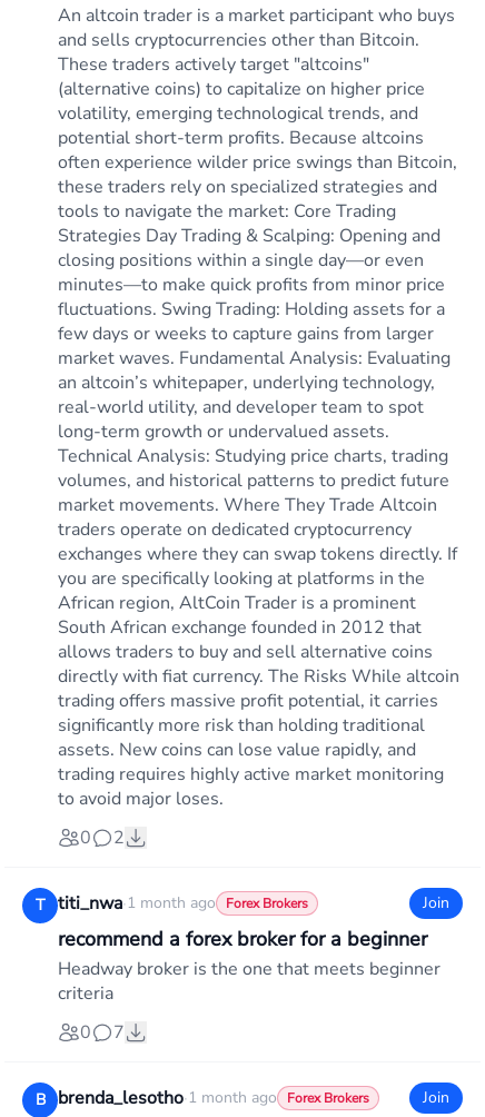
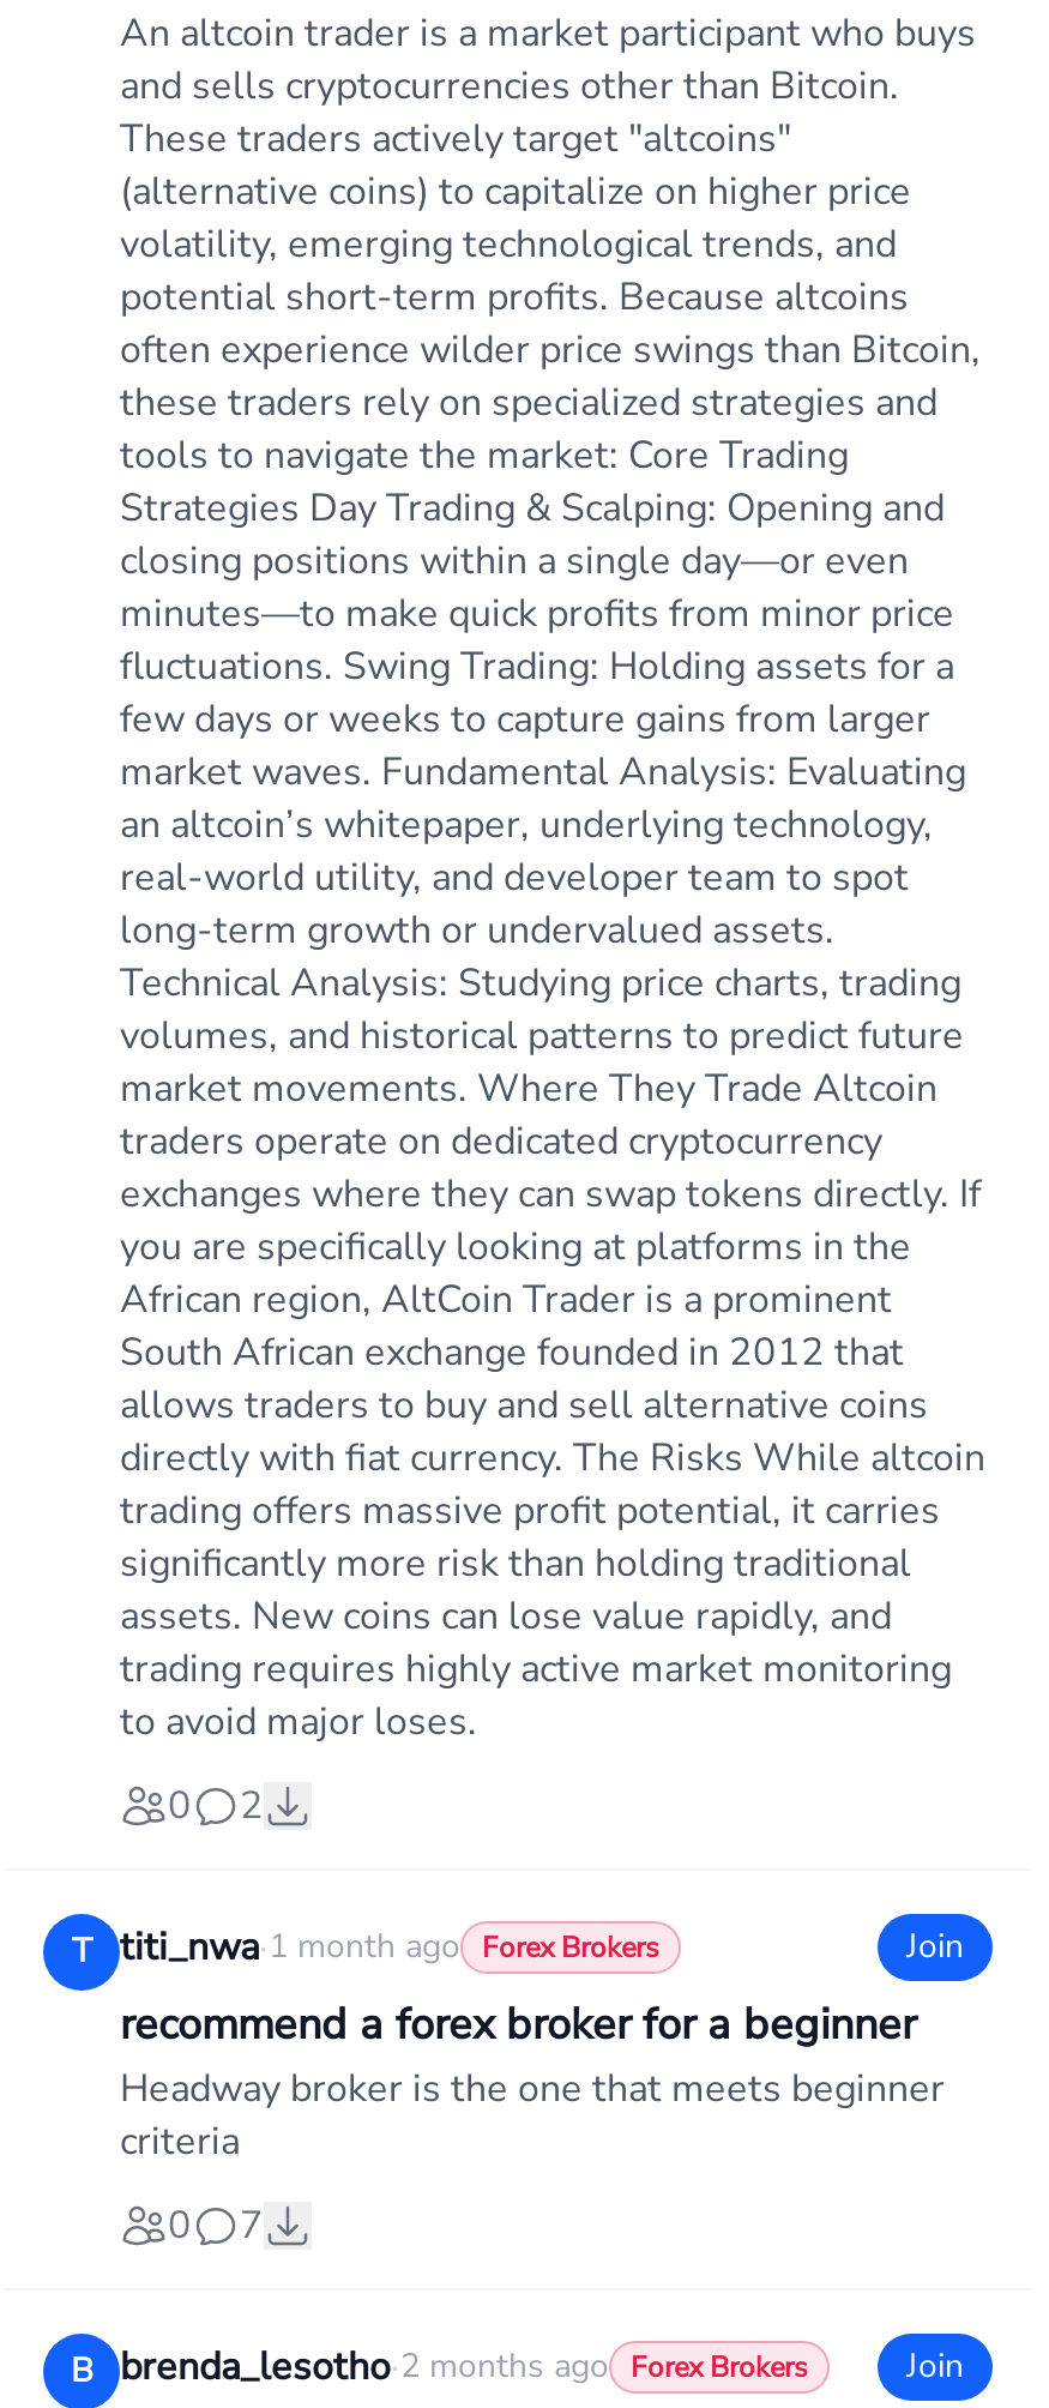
- brenda_lesotho · 1 month ago Forex Brokers
+ brenda_lesotho · 2 months ago Forex Brokers
